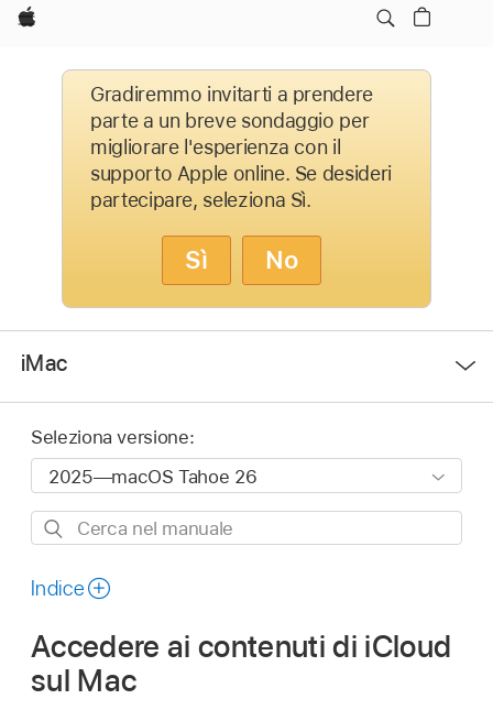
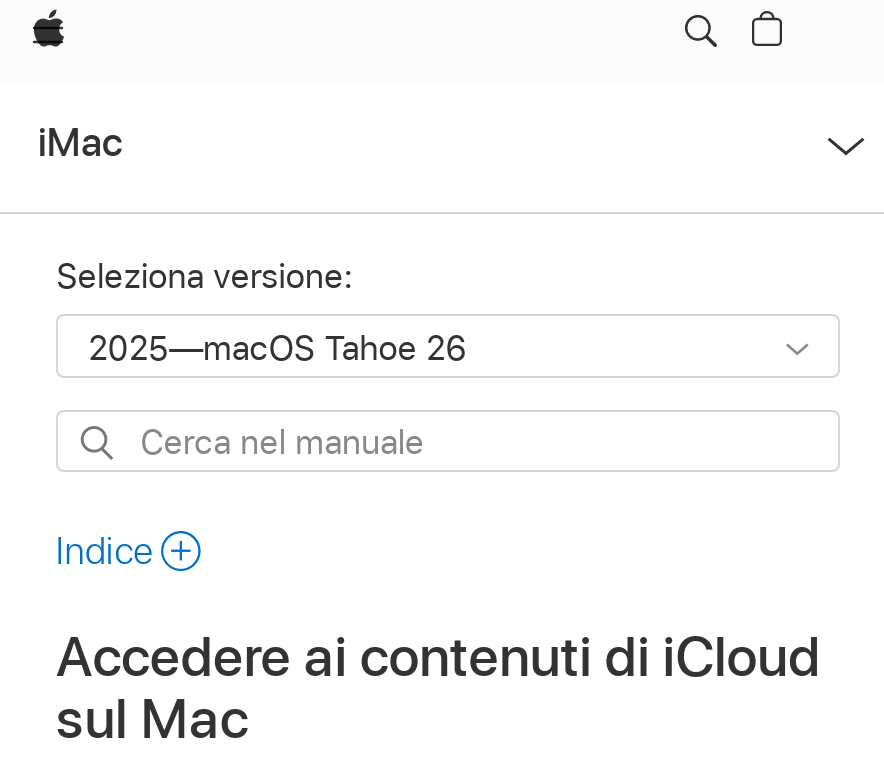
- [image]
- Gradiremmo invitarti a prendere
- parte a un breve sondaggio per
- migliorare l'esperienza con il
- supporto Apple online. Se desideri
- partecipare, seleziona Sì.
- Sì
- No
